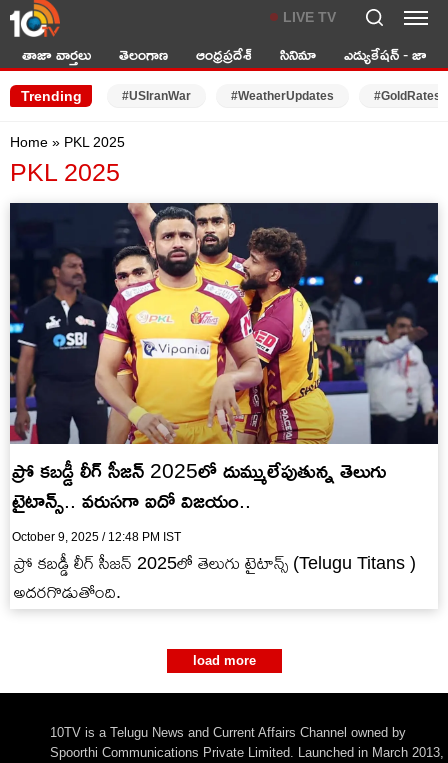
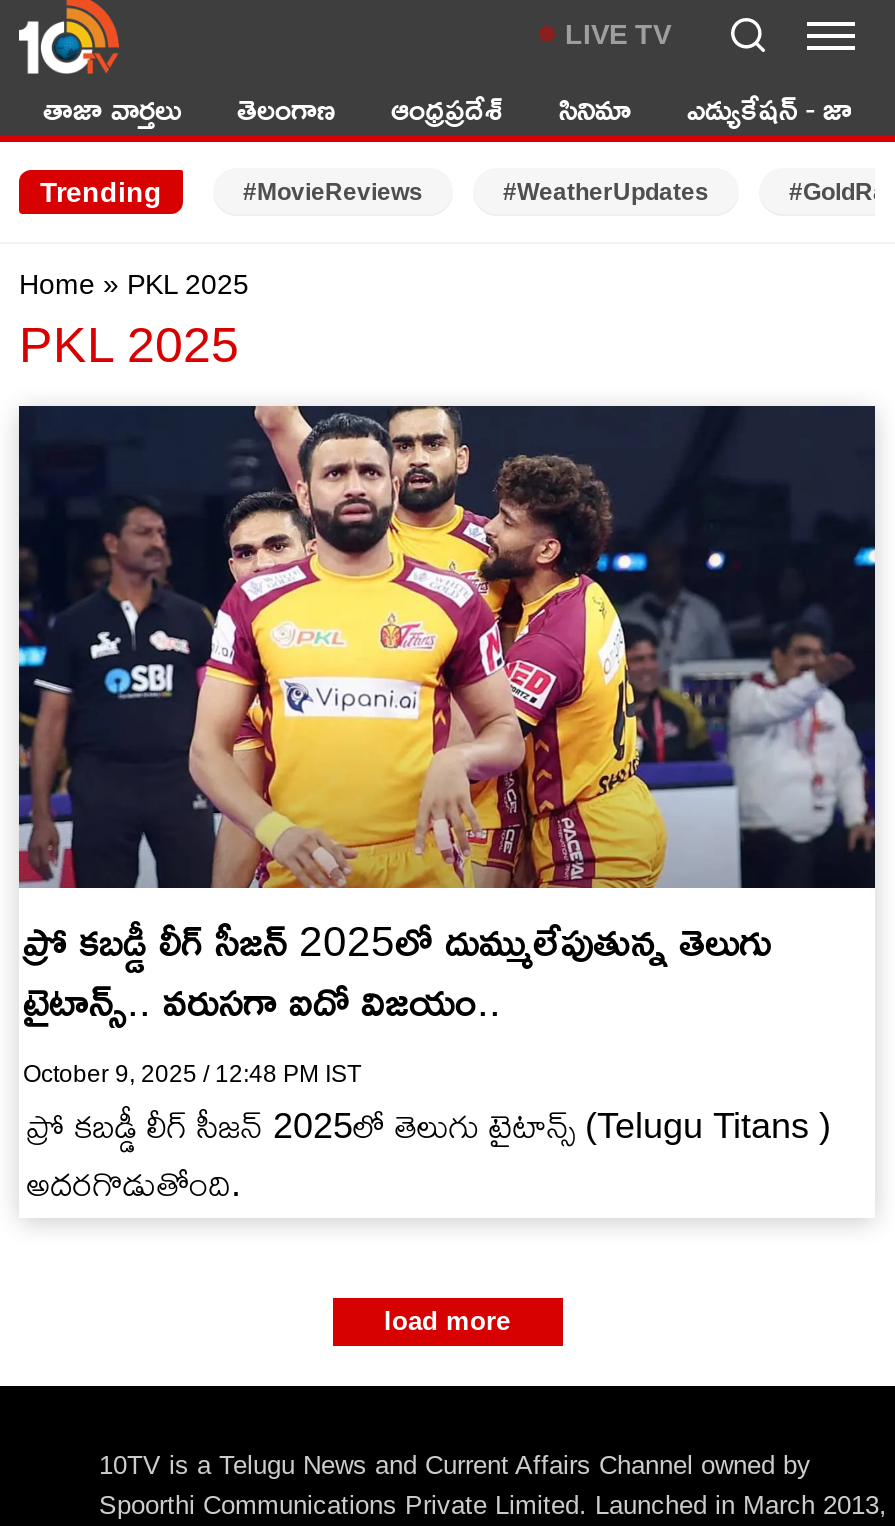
- #USIranWar
+ #MovieReviews
